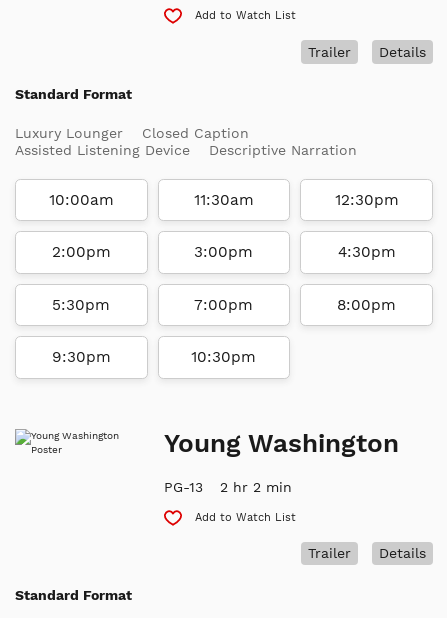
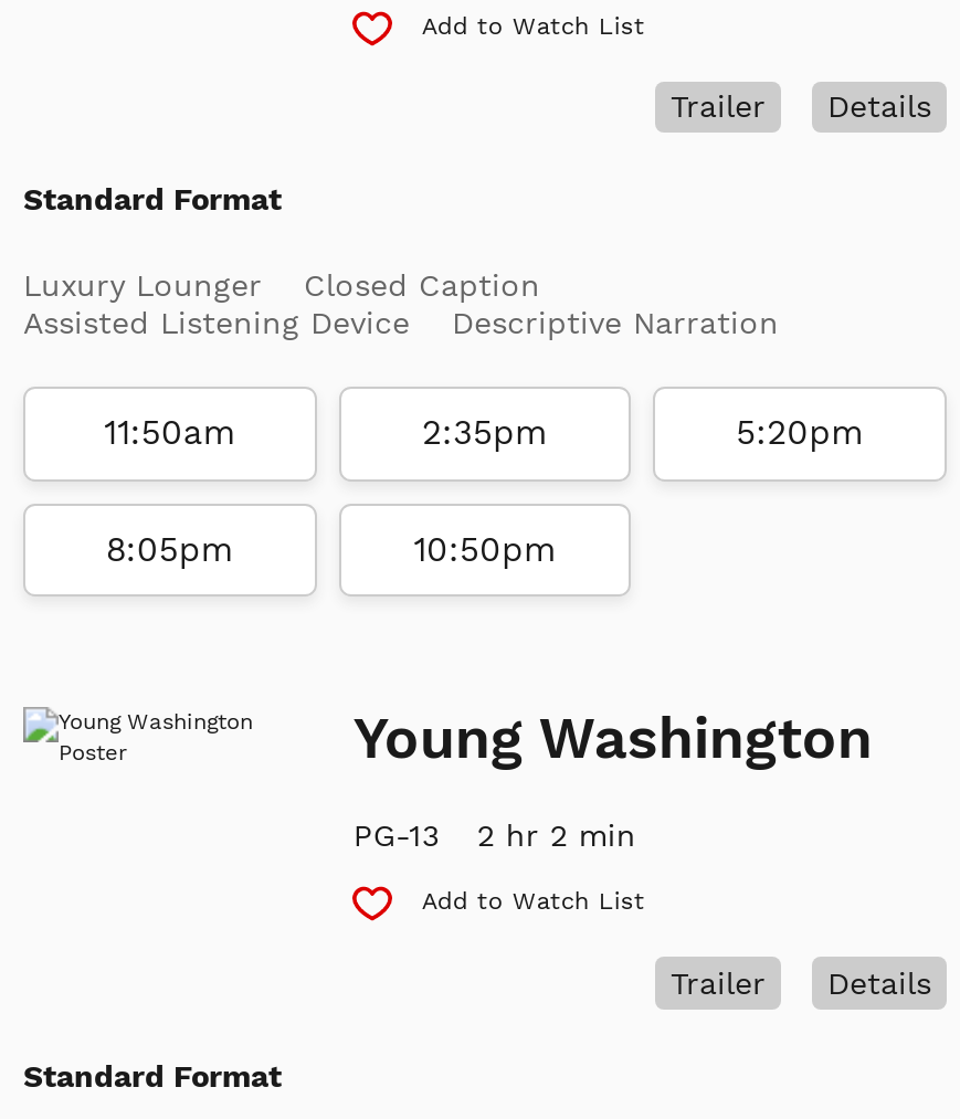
- 10:00am
- 11:30am
- 12:30pm
- 2:00pm
- 3:00pm
- 4:30pm
- 5:30pm
- 7:00pm
- 8:00pm
- 9:30pm
- 10:30pm
+ 11:50am
+ 2:35pm
+ 5:20pm
+ 8:05pm
+ 10:50pm
